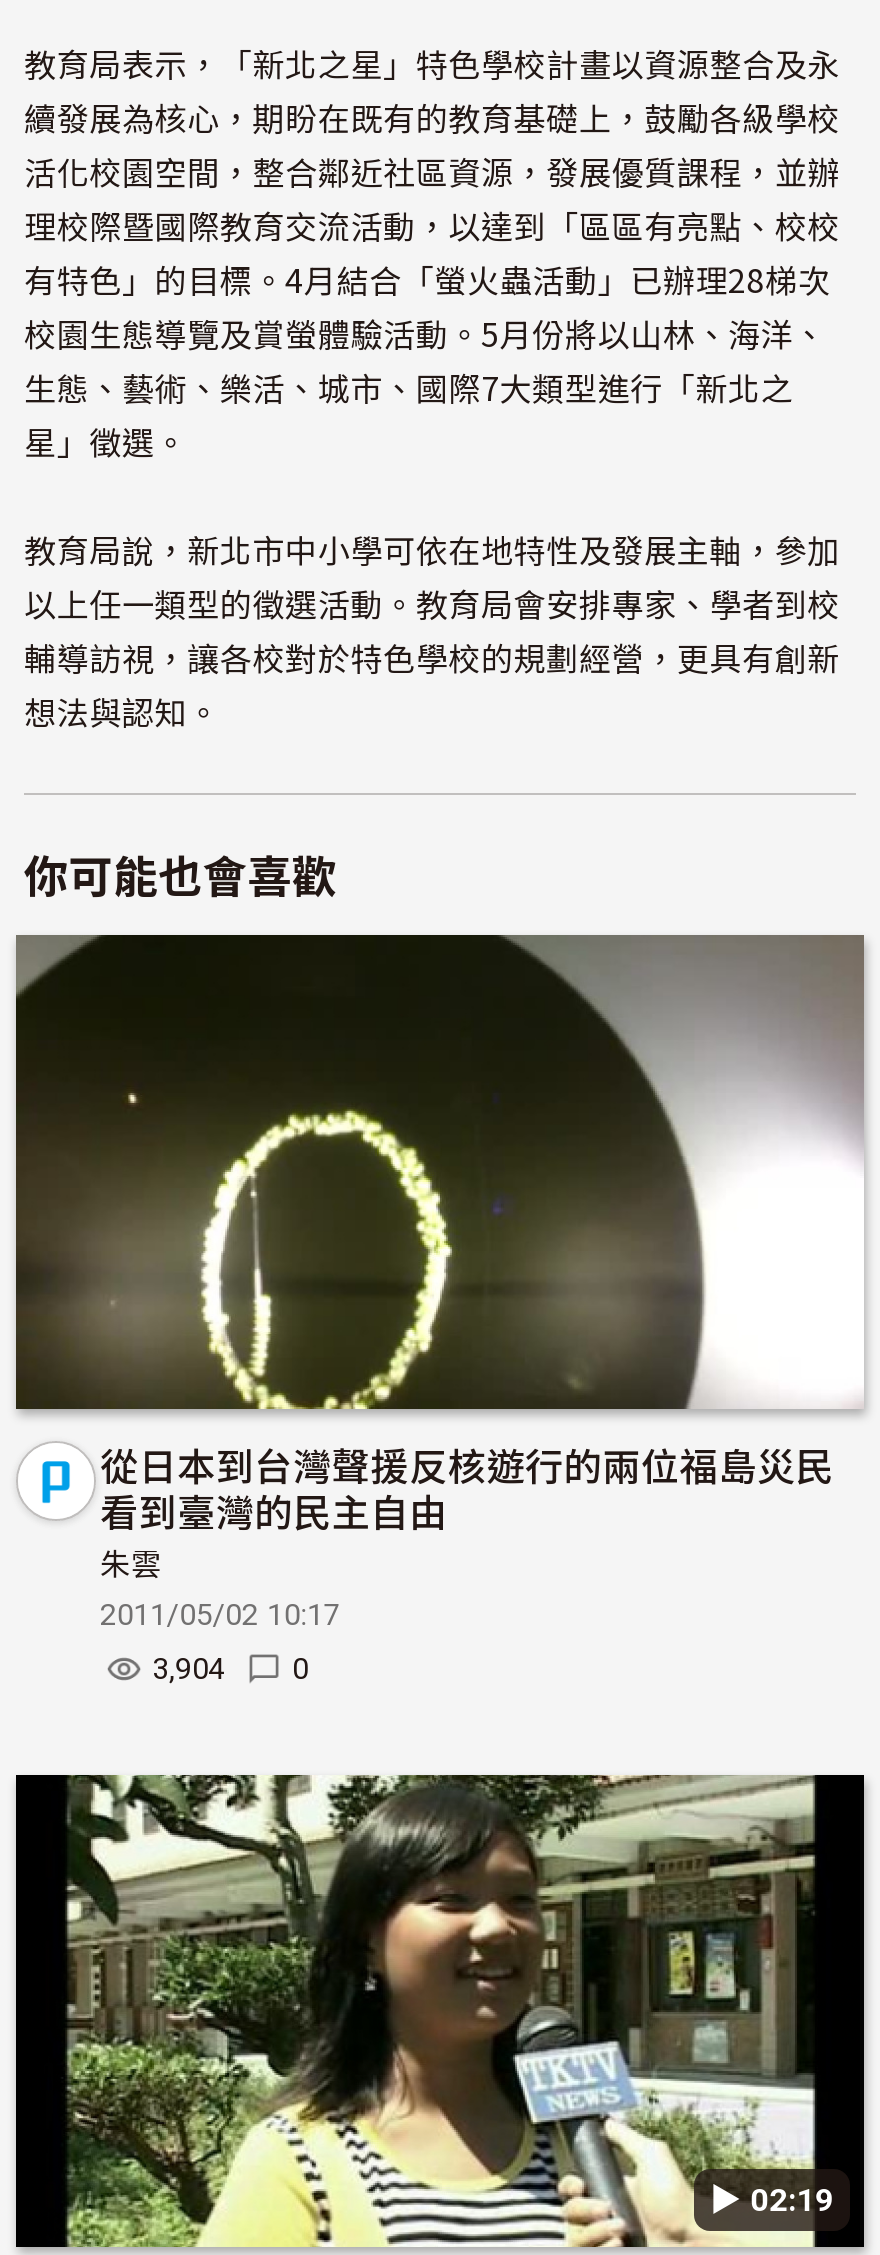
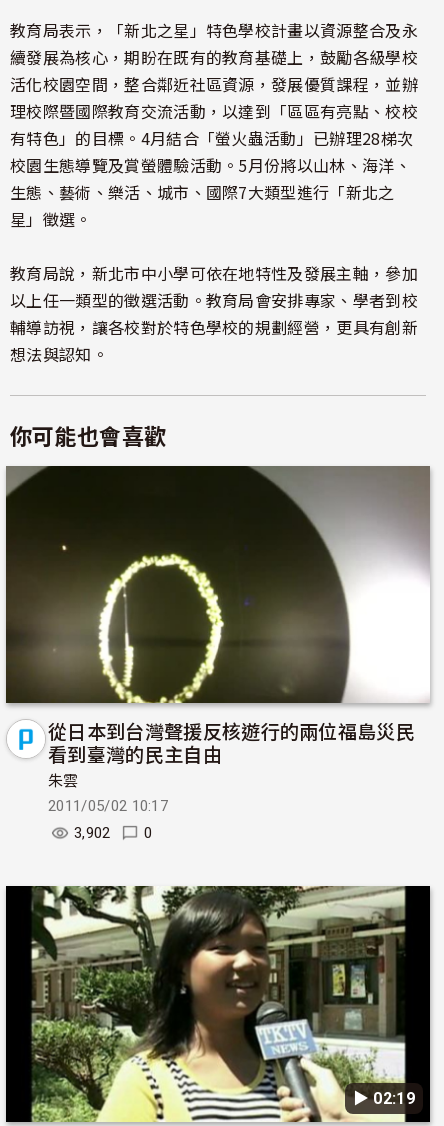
- 3,904 0
+ 3,902 0
